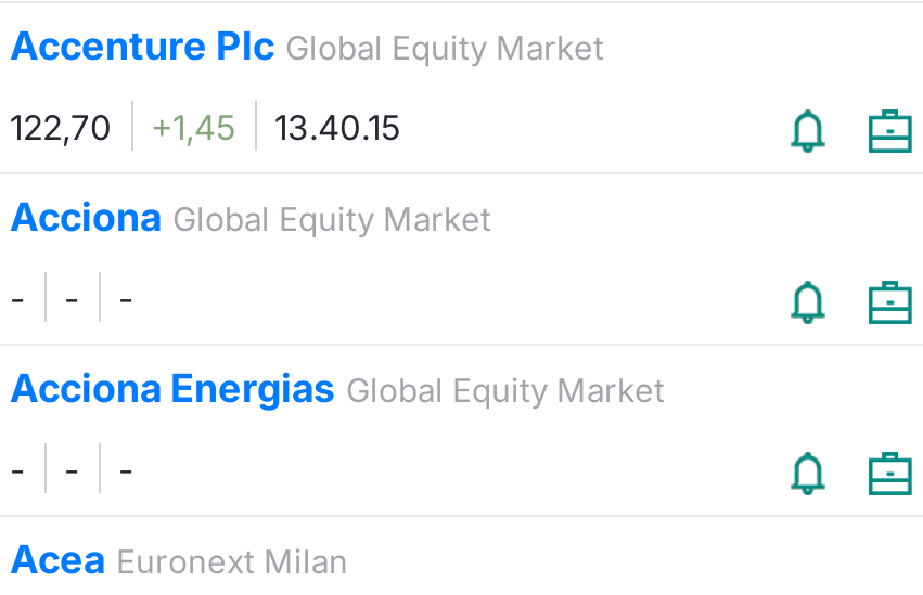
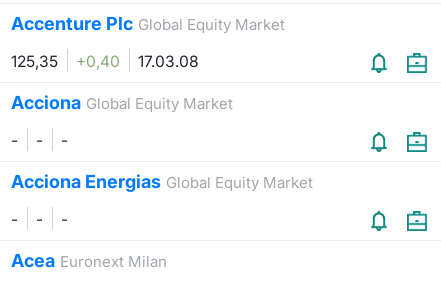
- 122,70
+ 125,35

- +1,45
+ +0,40

- 13.40.15
+ 17.03.08
